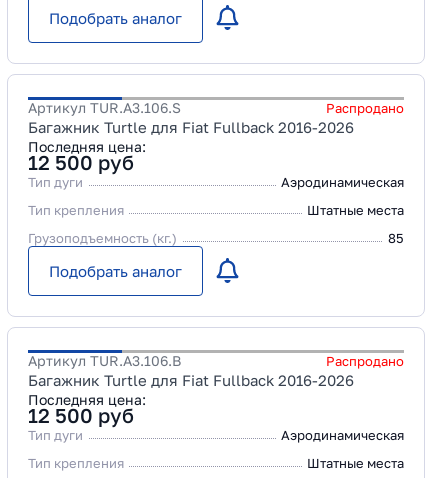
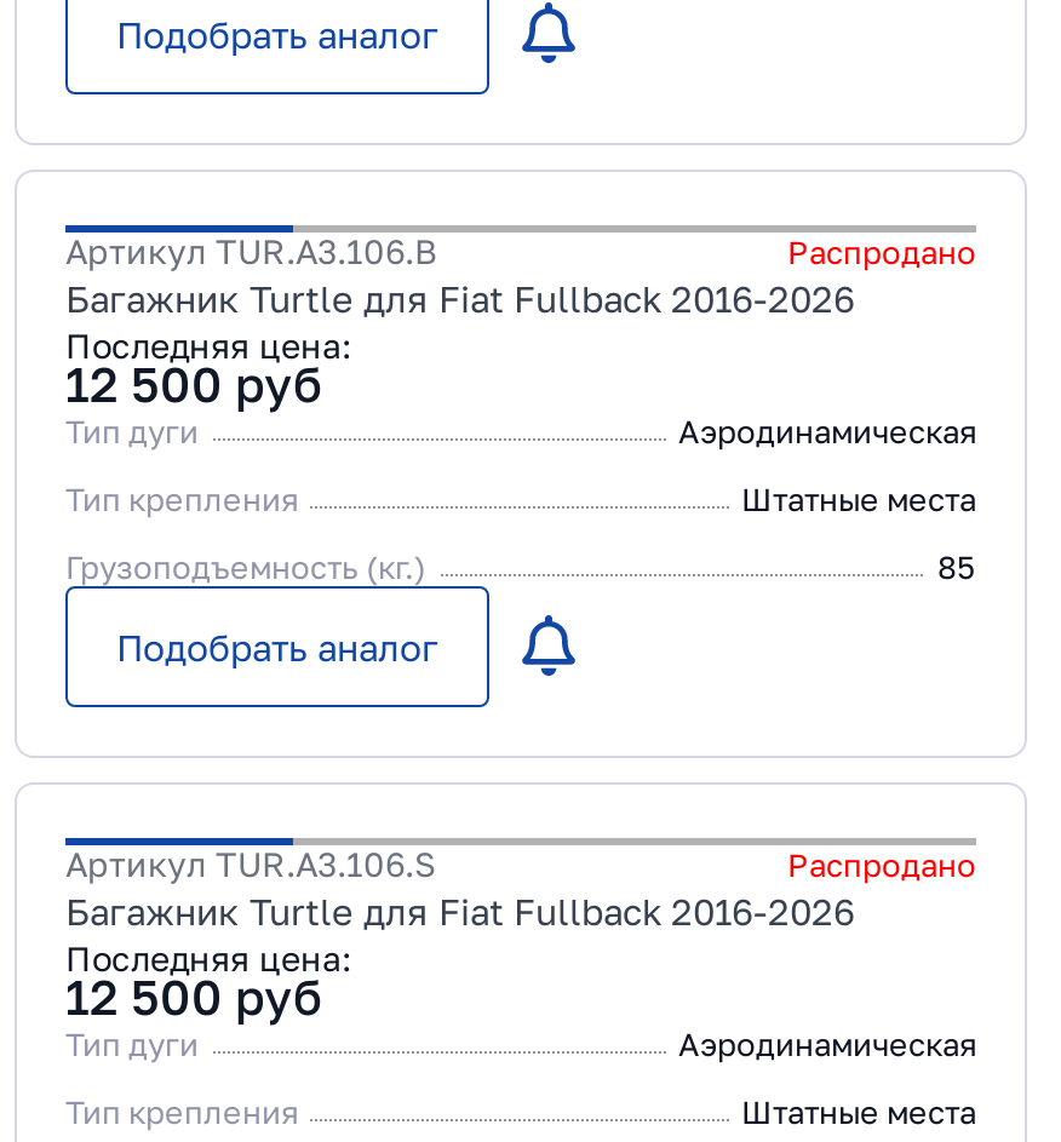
moved down: АртикулTUR.A3.106.S

moved up: АртикулTUR.A3.106.B
